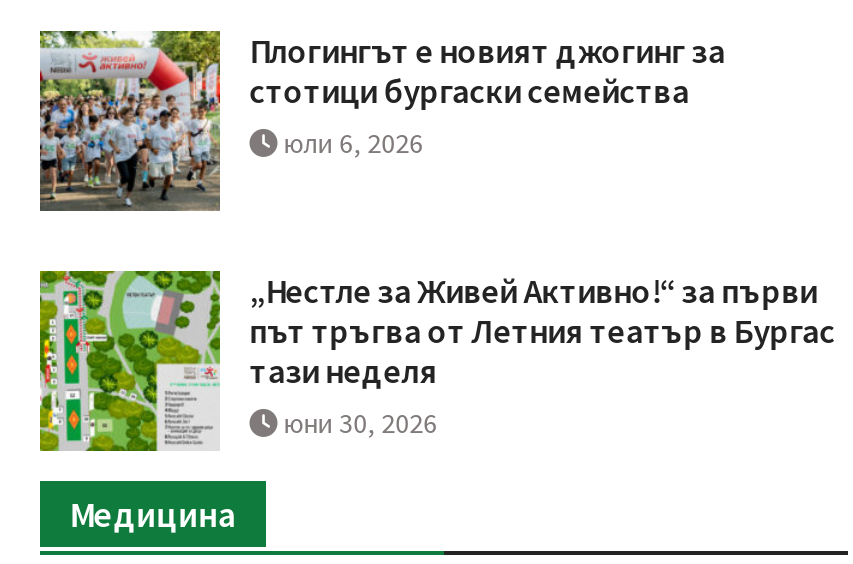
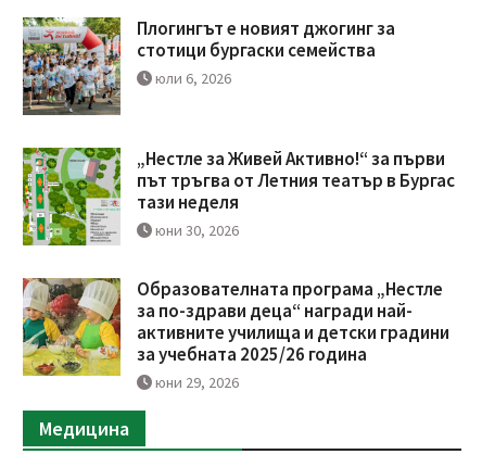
+ [image]
+ Образователната програма „Нестле
+ за по-здрави деца“ награди най-
+ активните училища и детски градини
+ за учебната 2025/26 година
+ юни 29, 2026
